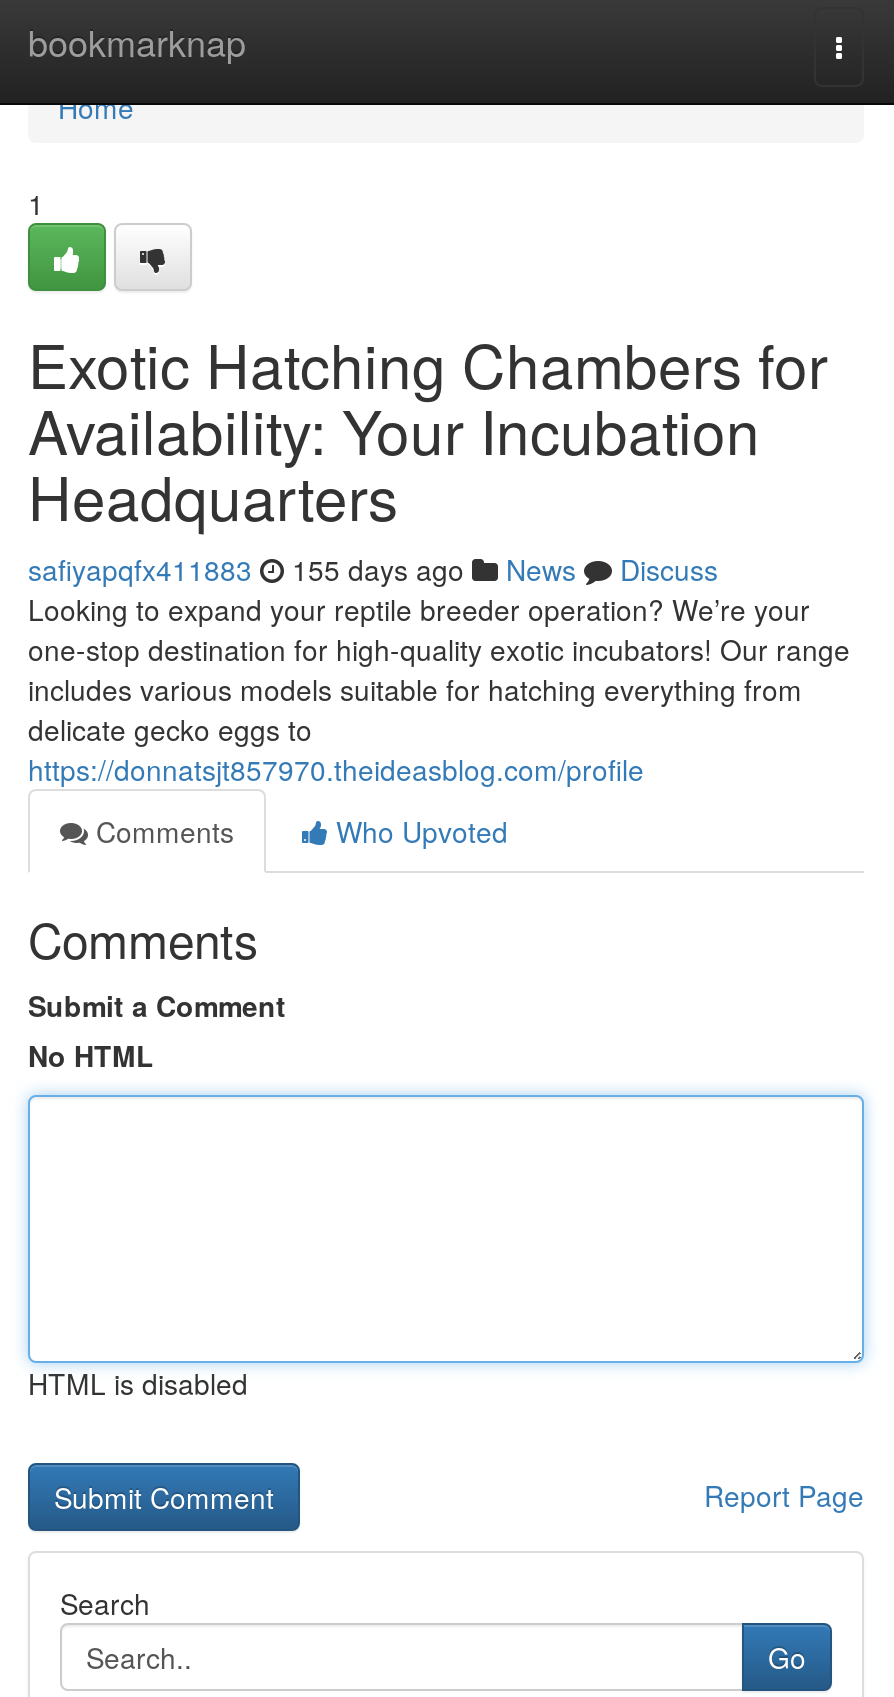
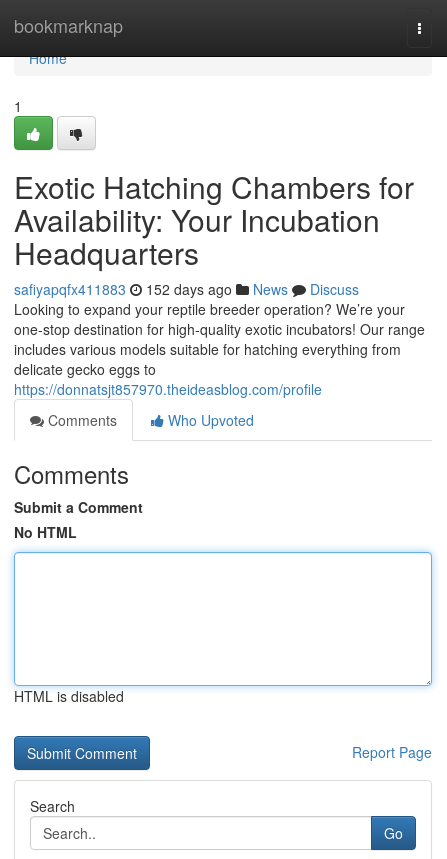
- safiyapqfx411883 155 days ago News Discuss
+ safiyapqfx411883 152 days ago News Discuss
